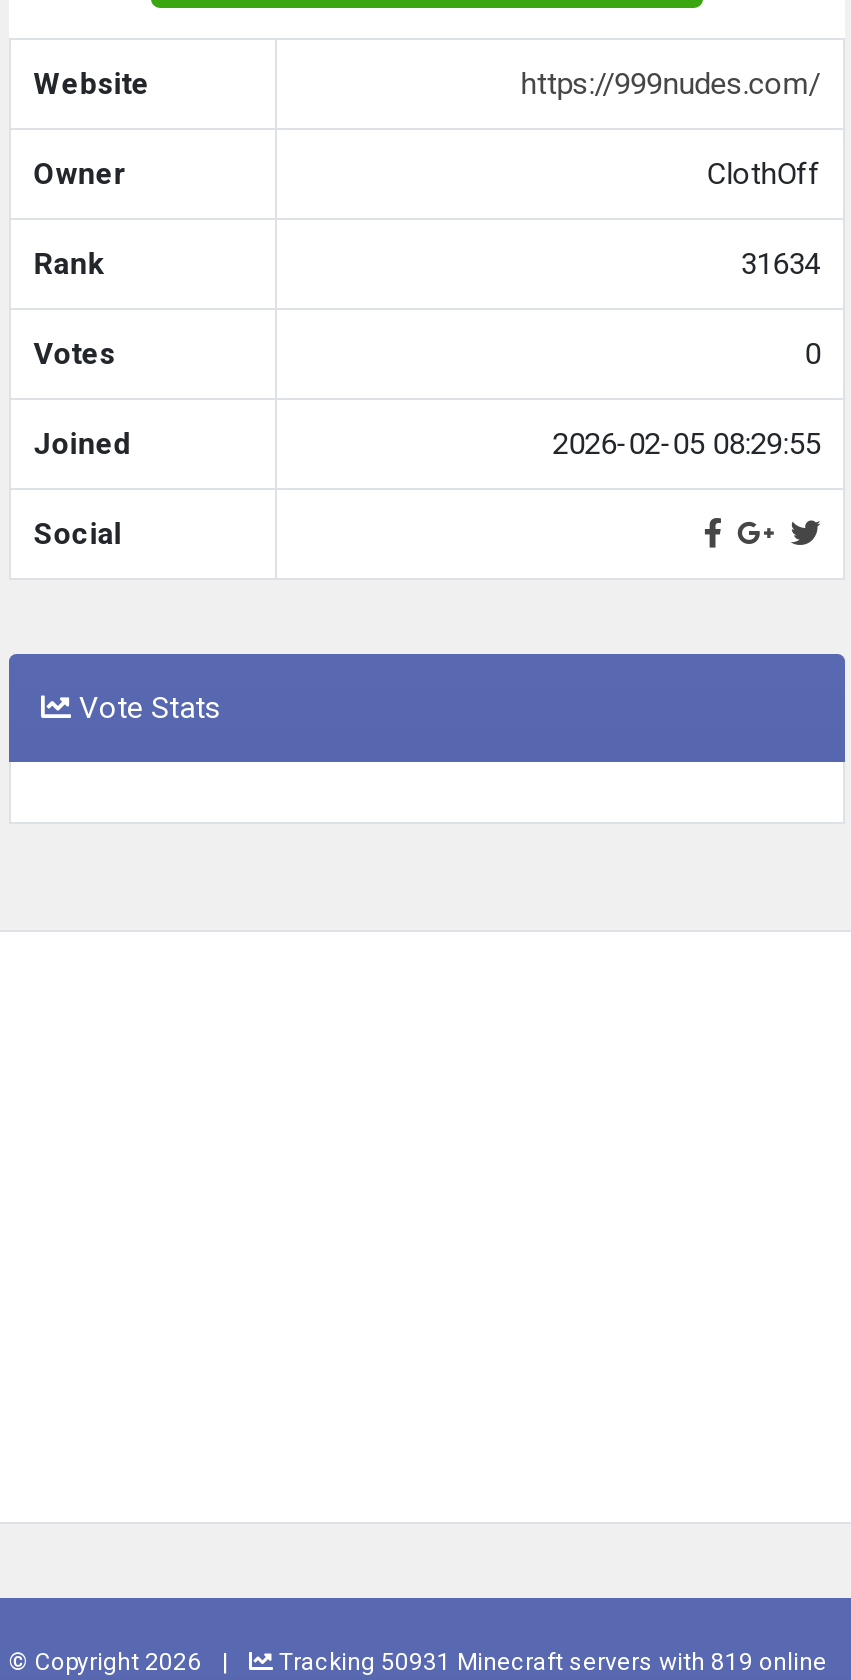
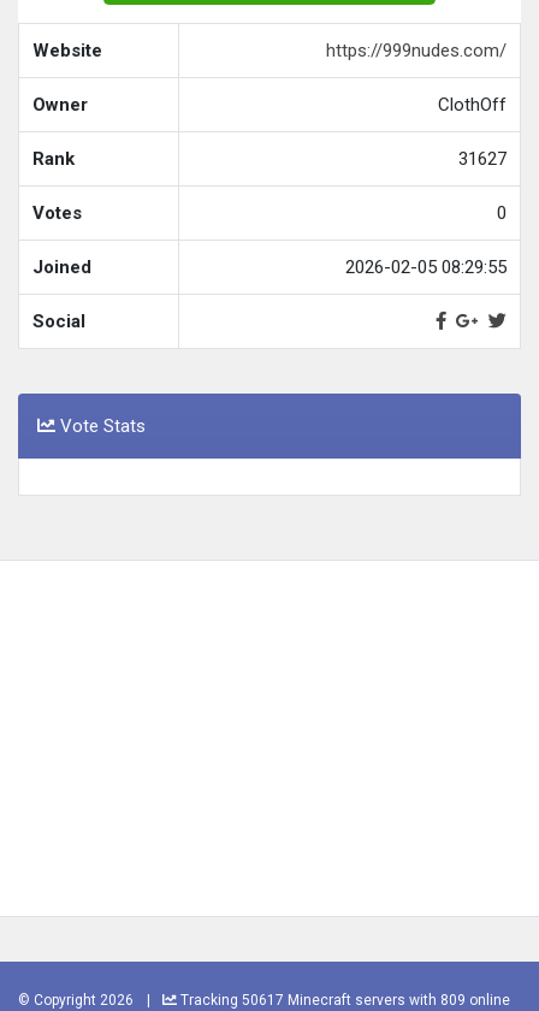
- 31634
+ 31627

- Tracking 50931 Minecraft servers with 819 online
+ Tracking 50617 Minecraft servers with 809 online
